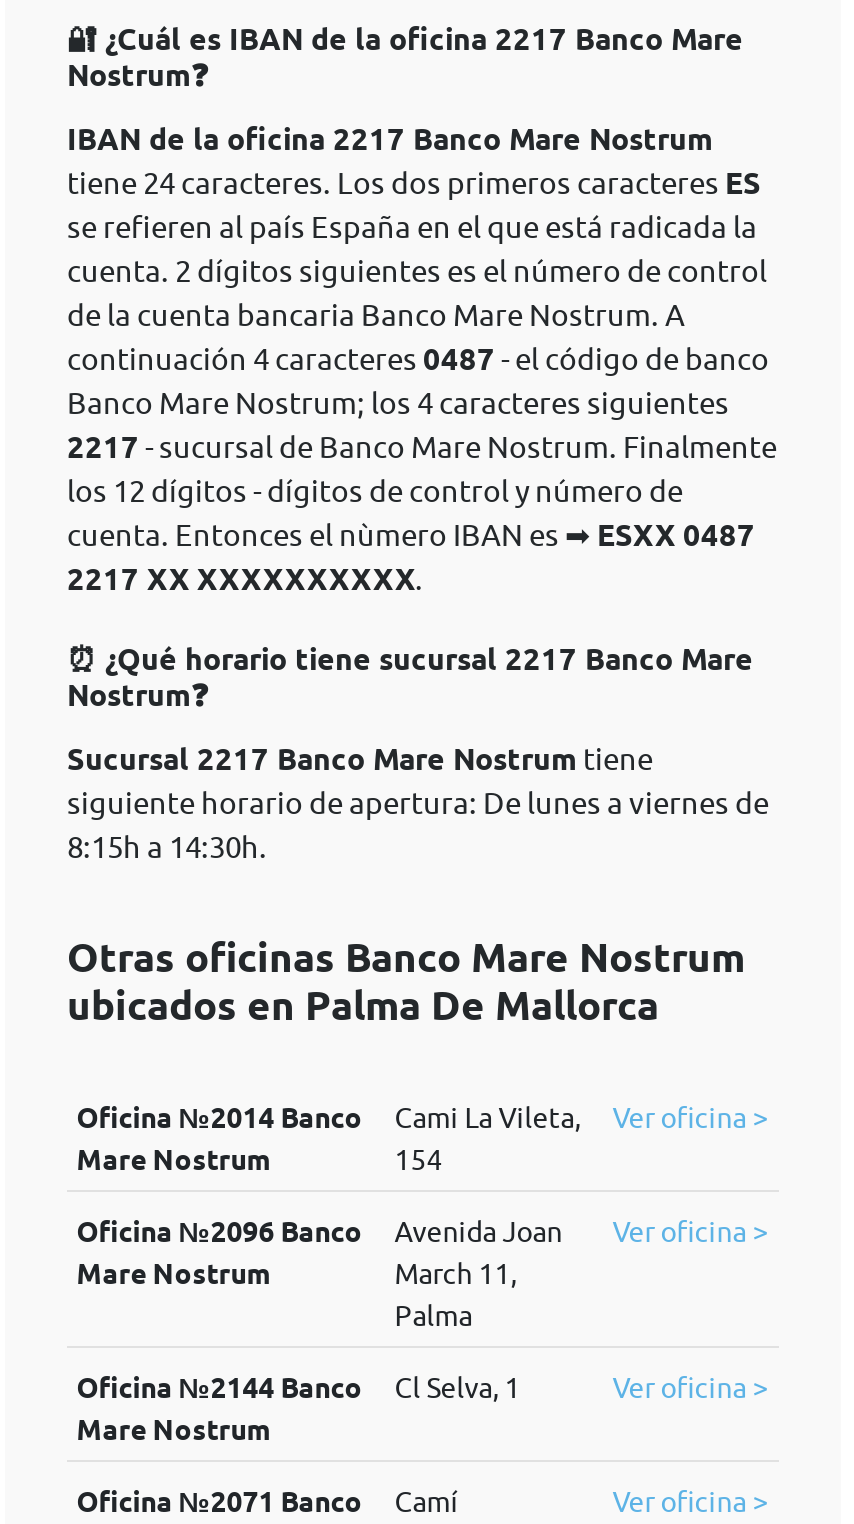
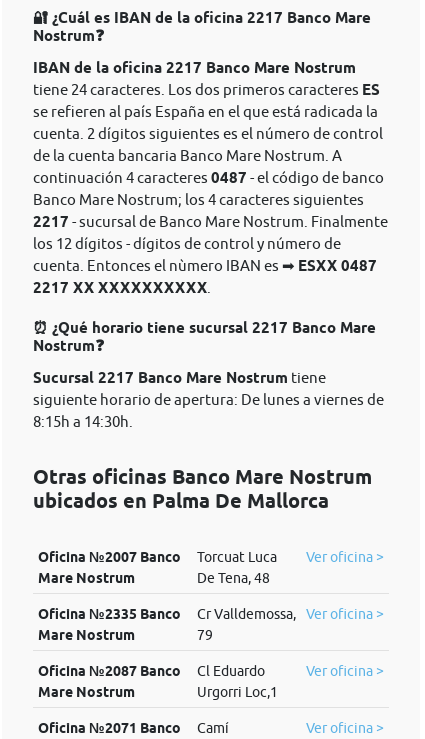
- Oficina №2014 Banco
+ Oficina №2007 Banco

- Cami La Vileta,
- 154
+ Torcuat Luca
+ De Tena, 48

- Oficina №2096 Banco
+ Oficina №2335 Banco

- Avenida Joan
- March 11,
- Palma
+ Cr Valldemossa,
+ 79

- Oficina №2144 Banco
+ Oficina №2087 Banco

- Cl Selva, 1
+ Cl Eduardo
+ Urgorri Loc,1
